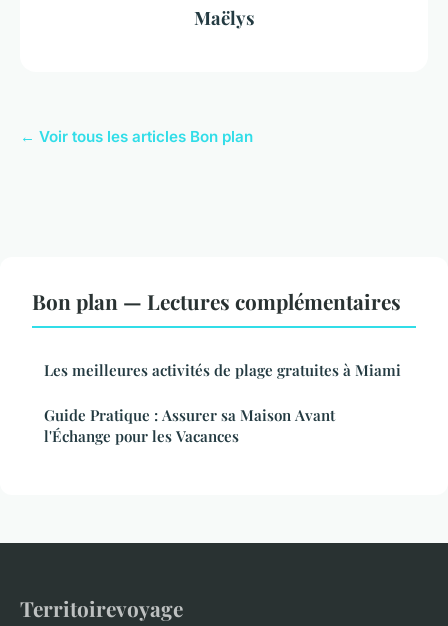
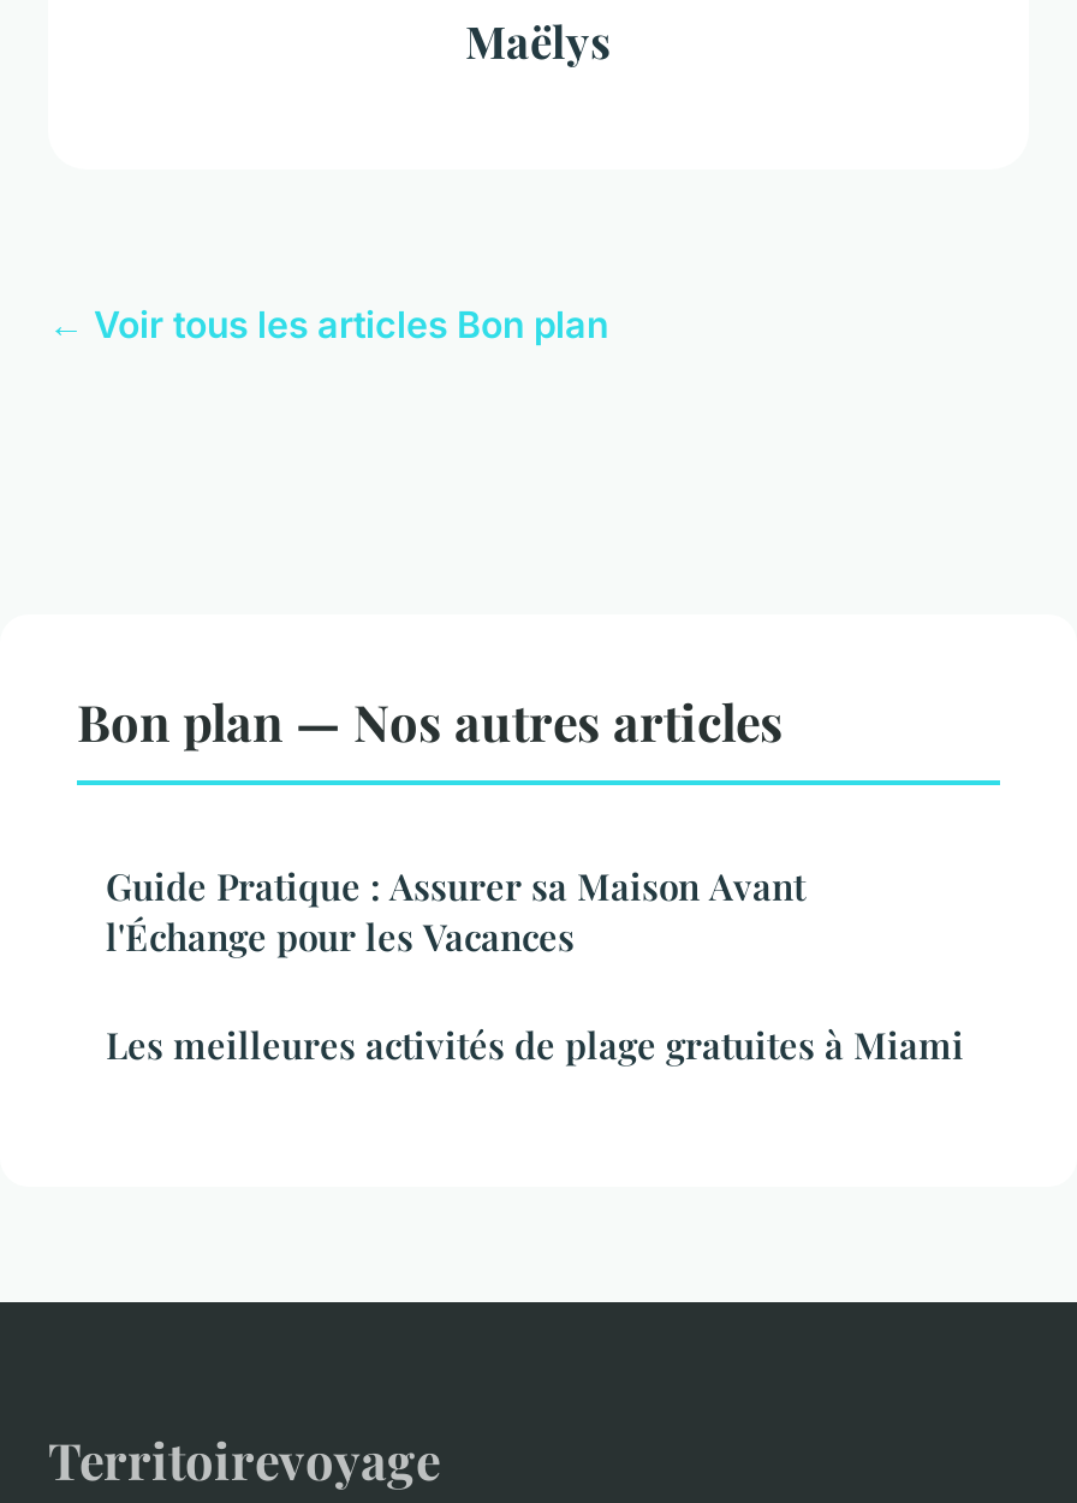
- Bon plan — Lectures complémentaires
+ Bon plan — Nos autres articles

moved down: Les meilleures activités de plage gratuites à Miami

moved up: Guide Pratique : Assurer sa Maison Avant | l'Échange pour les Vacances
